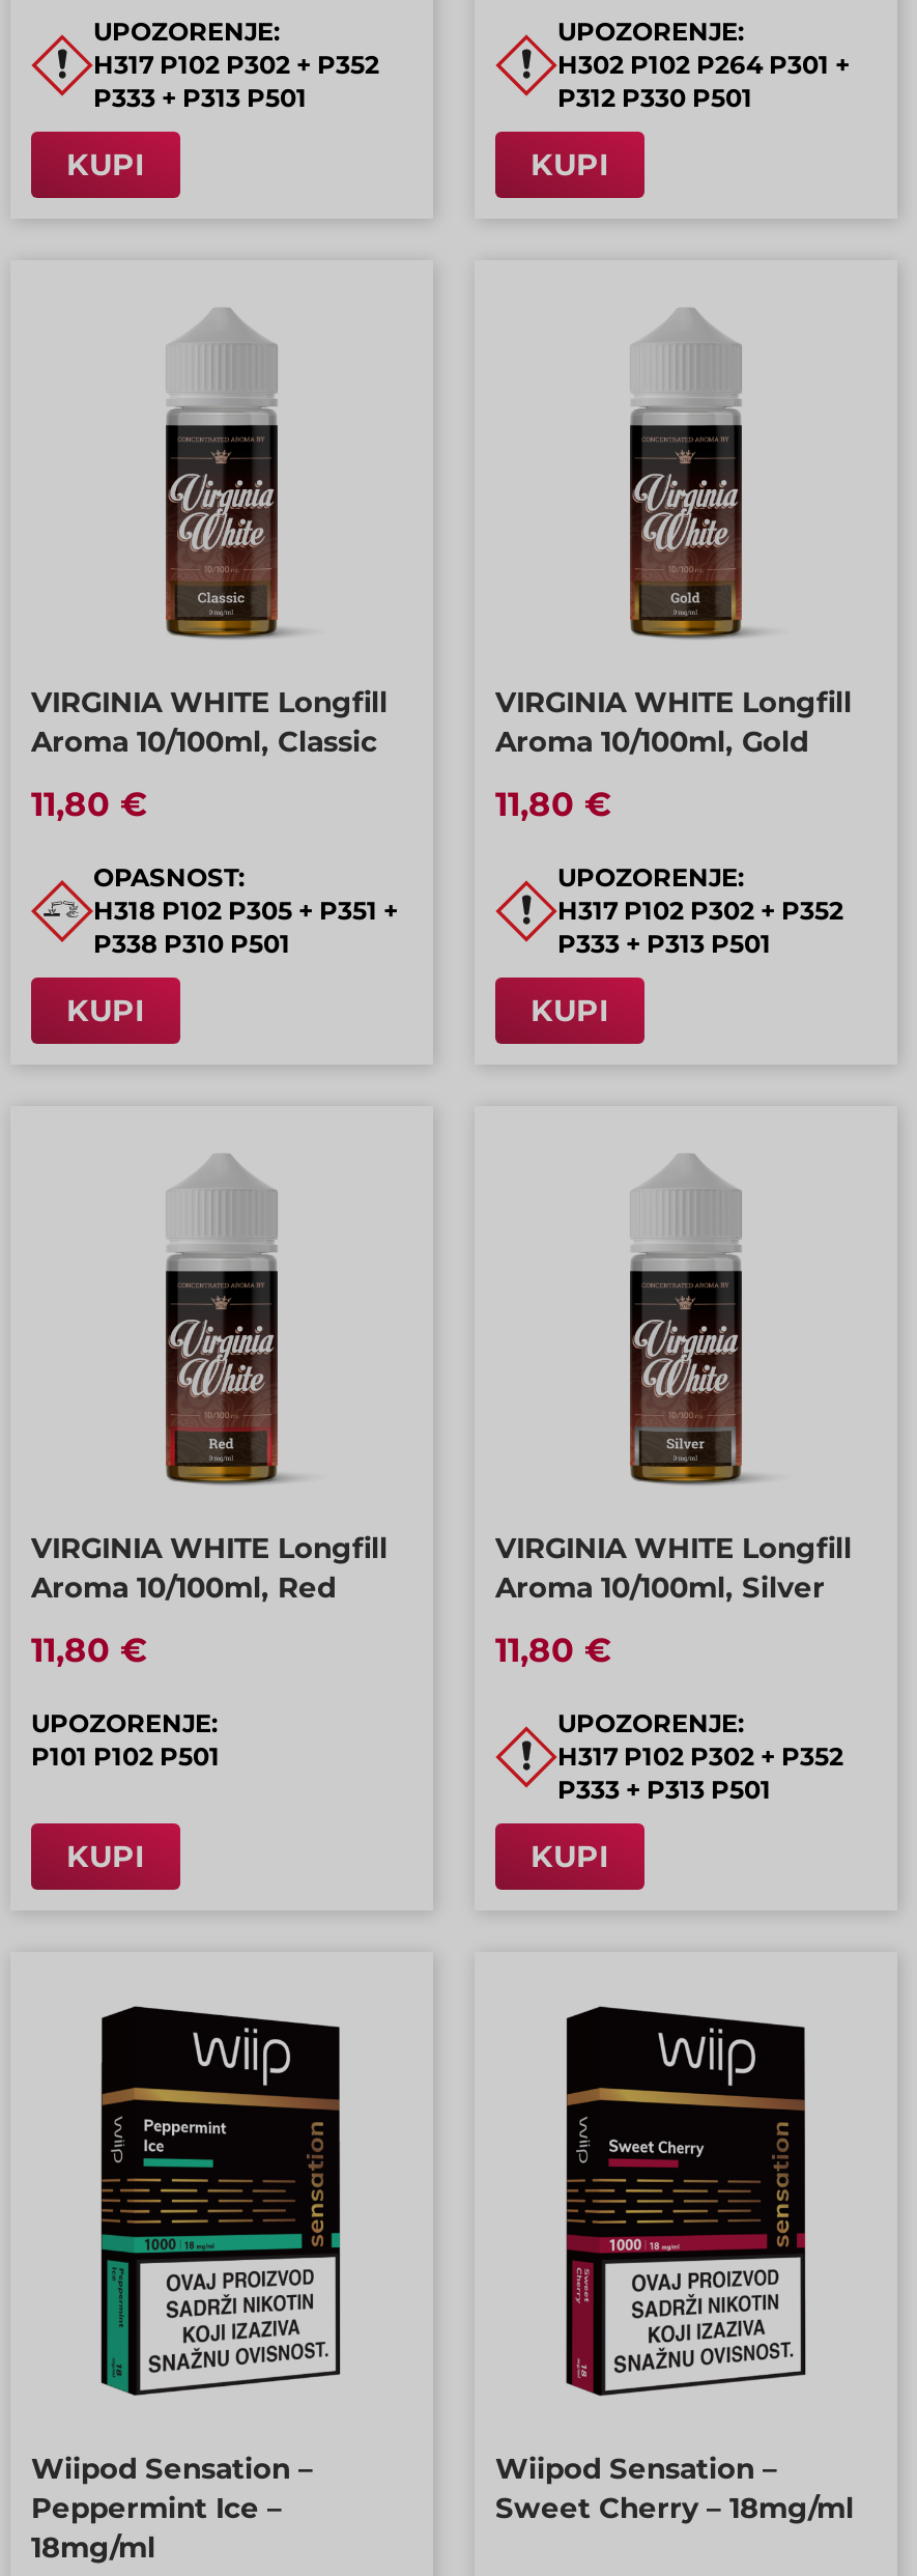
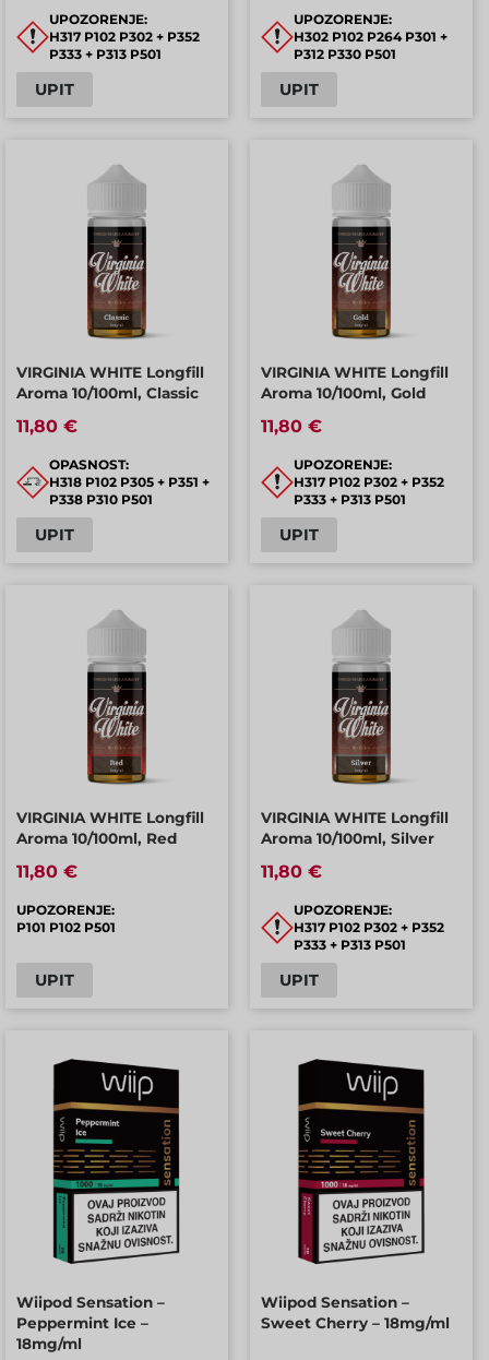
- KUPI
+ UPIT

- KUPI
+ UPIT

- KUPI
+ UPIT

- KUPI
+ UPIT

- KUPI
+ UPIT

- KUPI
+ UPIT
